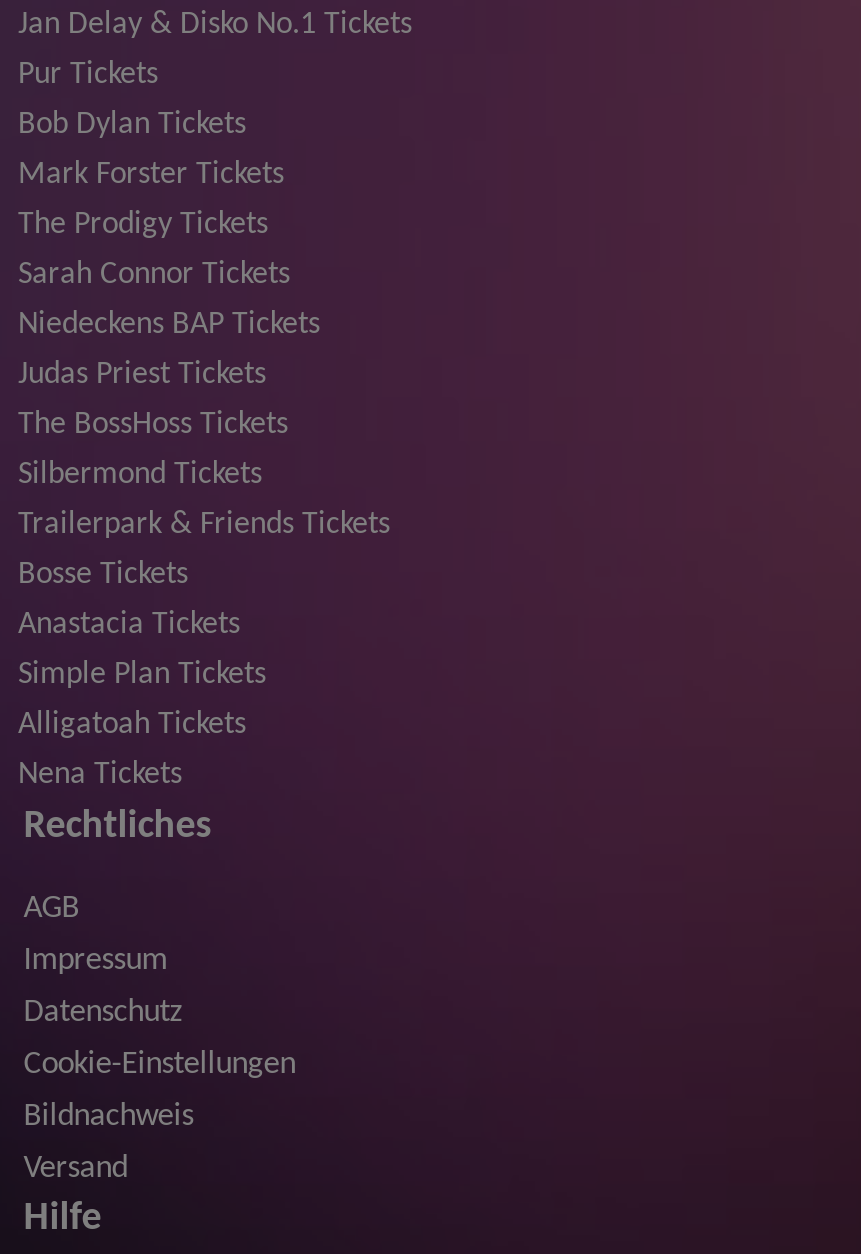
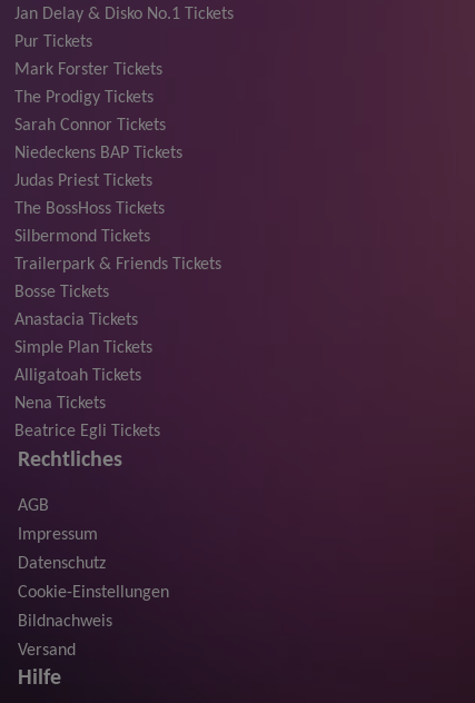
- Bob Dylan Tickets

moved up: Mark Forster Tickets | The Prodigy Tickets | Sarah Connor Tickets | ... | Alligatoah Tickets | Nena Tickets

+ Beatrice Egli Tickets
